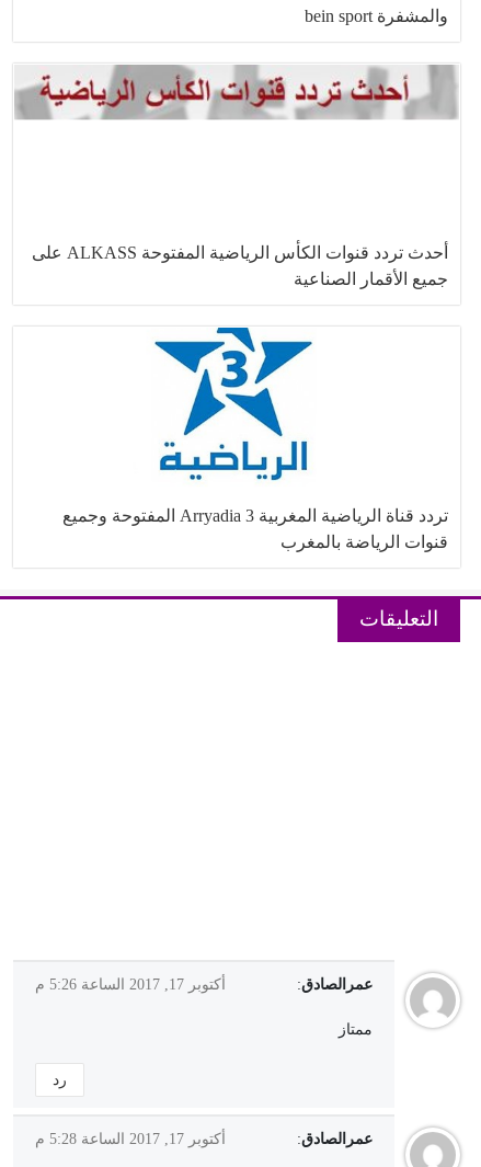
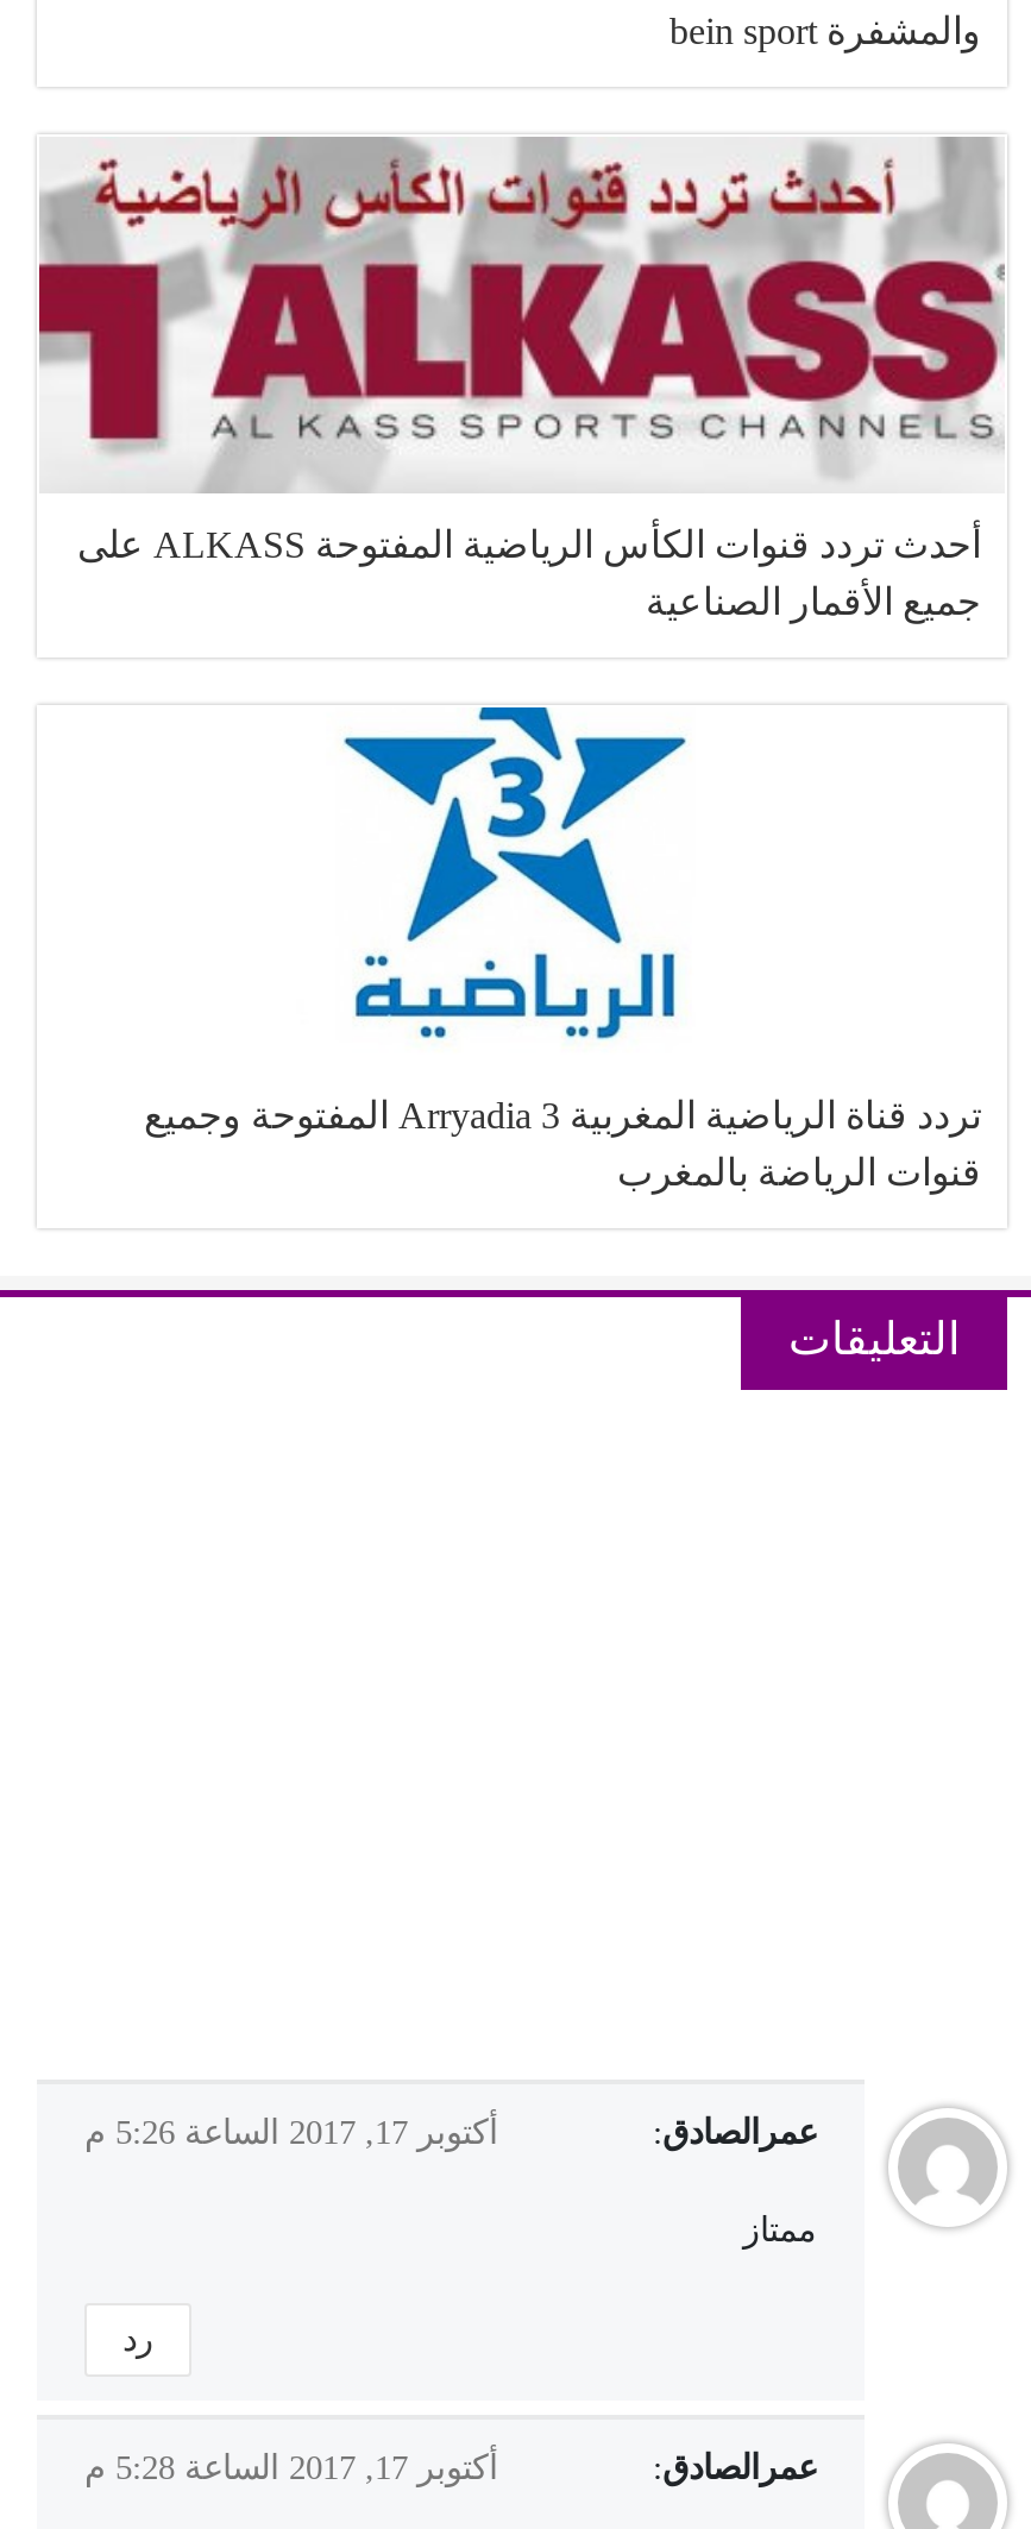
+ [image]
